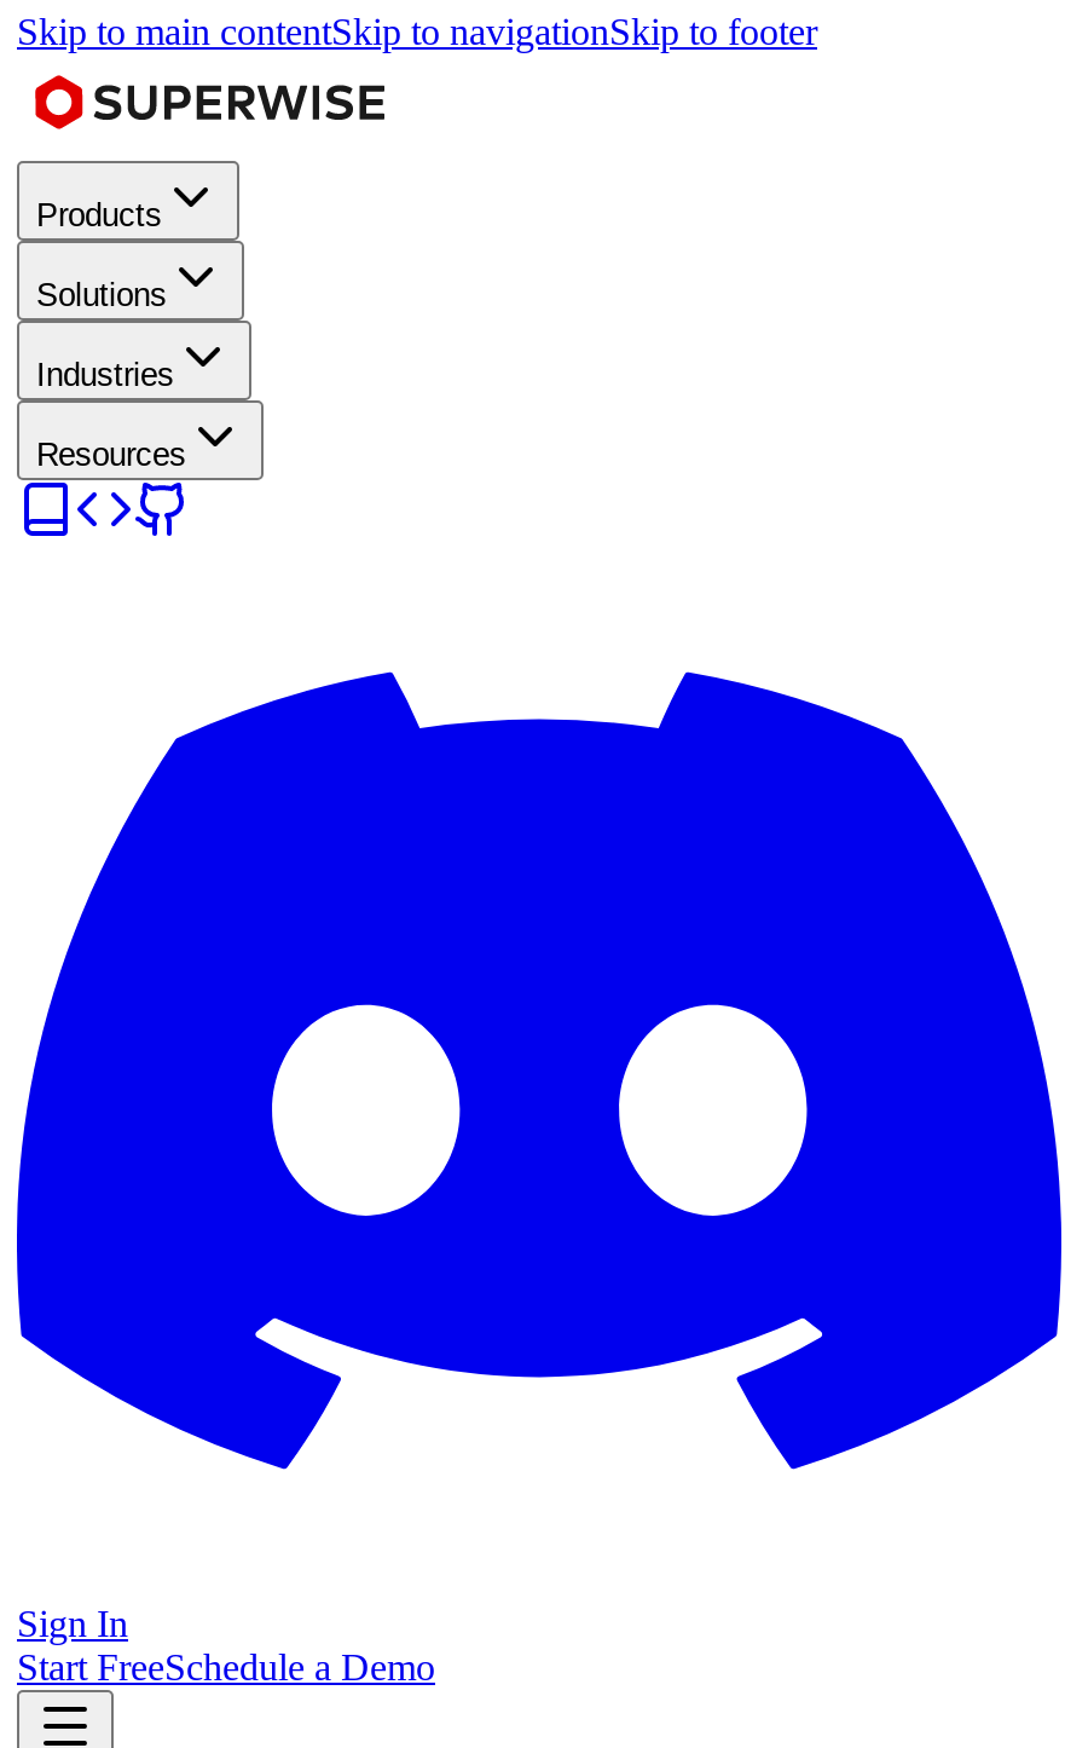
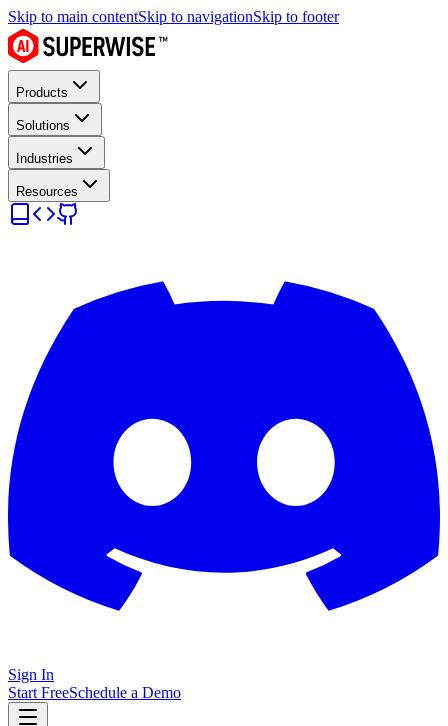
- [image]
+ [image]
